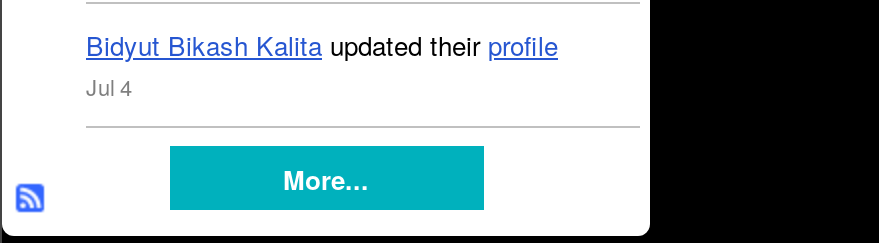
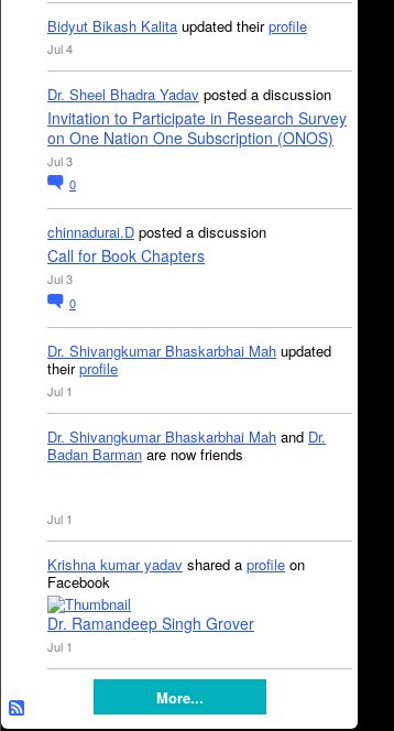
+ Dr. Sheel Bhadra Yadav posted a discussion
+ Invitation to Participate in Research Survey
+ on One Nation One Subscription (ONOS)
+ Jul 3
+ 0
+ chinnadurai.D posted a discussion
+ Call for Book Chapters
+ Jul 3
+ 0
+ Dr. Shivangkumar Bhaskarbhai Mah updated
+ theirprofile
+ Jul 1
+ Dr. Shivangkumar Bhaskarbhai Mah and Dr.
+ Badan Barmanare now friends
+ Jul 1
+ Krishna kumar yadav shared a profile on
+ Facebook
+ Dr. Ramandeep Singh Grover
+ Jul 1
